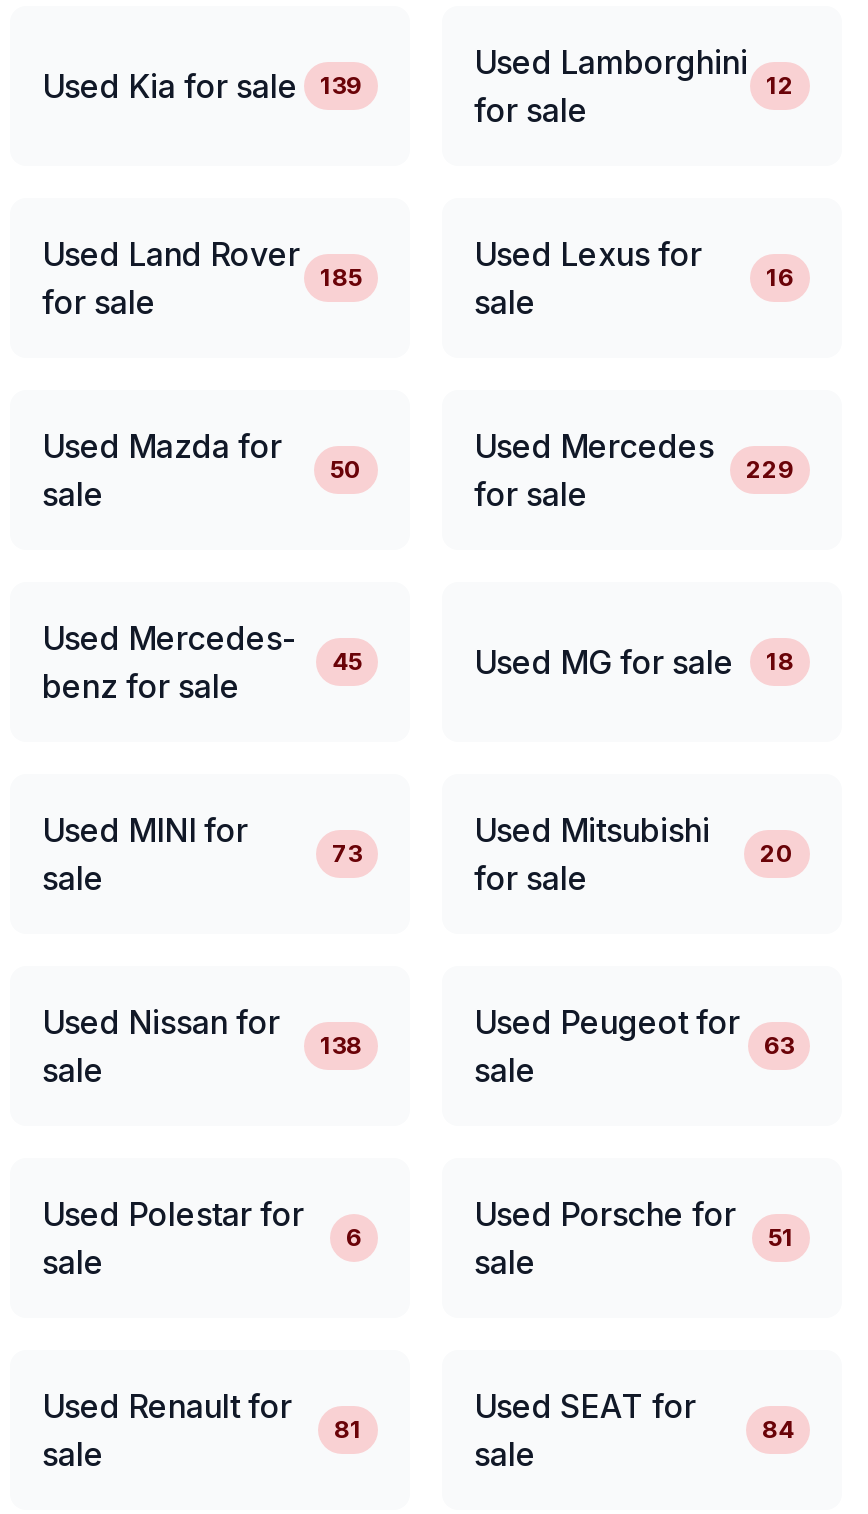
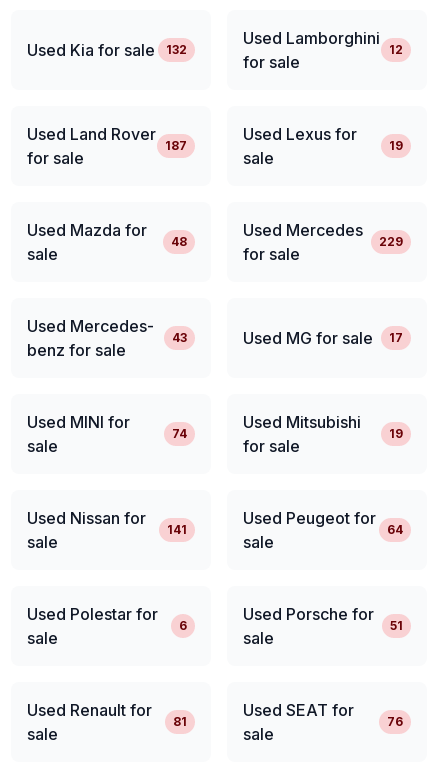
- Used Kia for sale 139
+ Used Kia for sale 132

- 185
+ 187

- 16
+ 19

- 50
+ 48

- 45
+ 43

- Used MG for sale 18
+ Used MG for sale 17

- 73
+ 74

- 20
+ 19

- 138
+ 141

- 63
+ 64

- 84
+ 76
